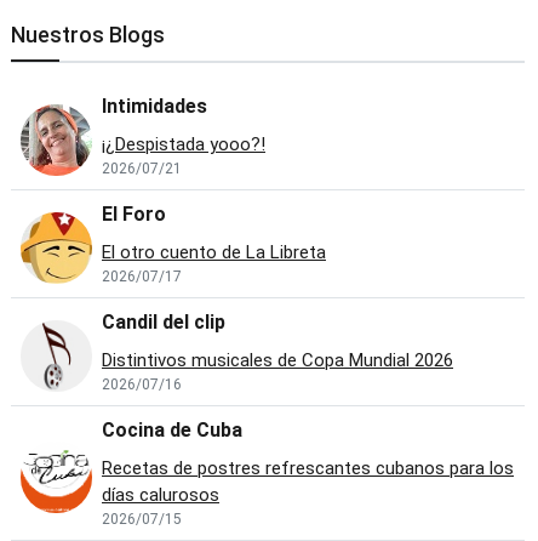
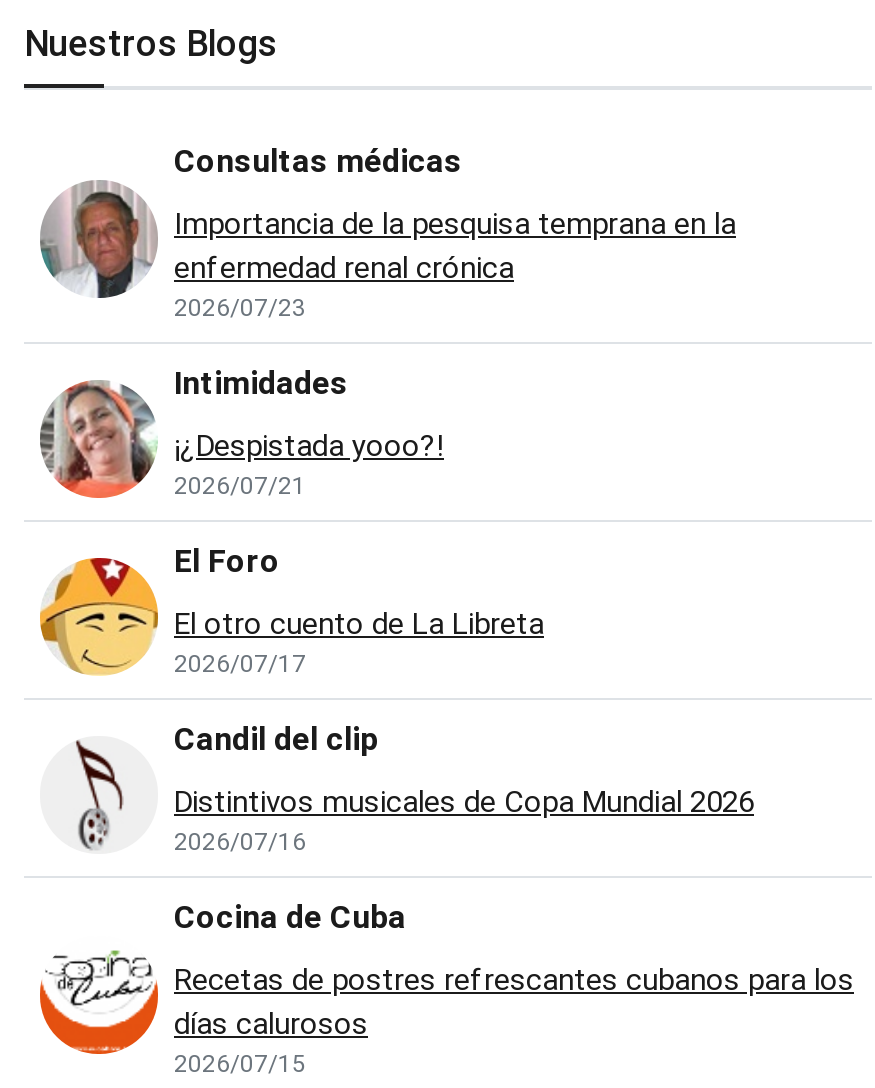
+ [image]
+ Consultas médicas
+ Importancia de la pesquisa temprana en la
+ enfermedad renal crónica
+ 2026/07/23
